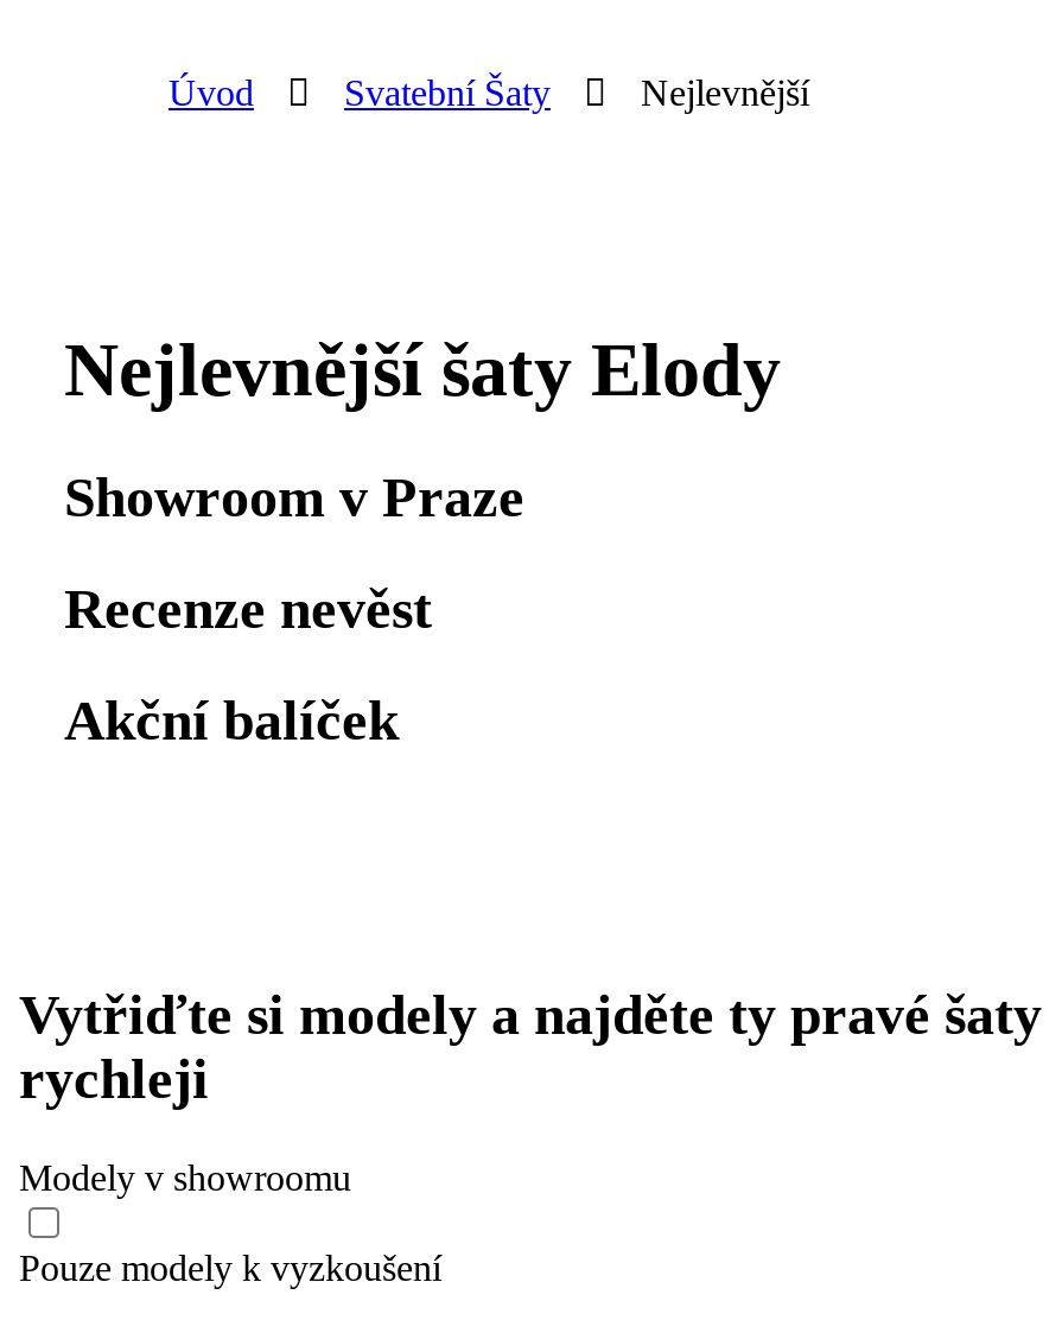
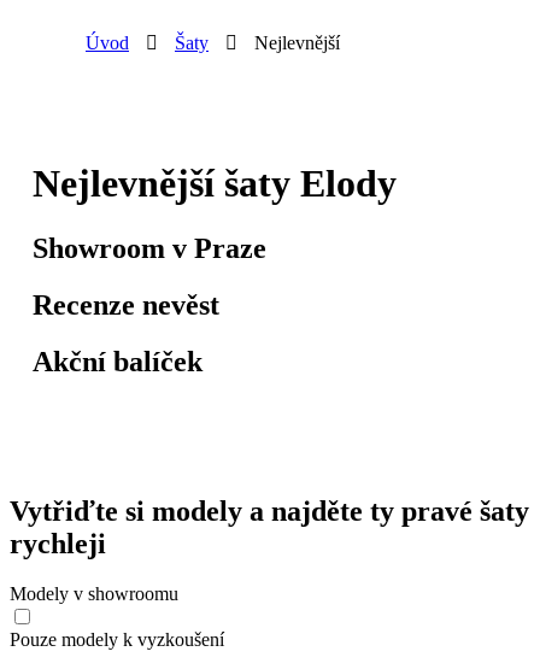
- Svatební Šaty
+ Šaty
